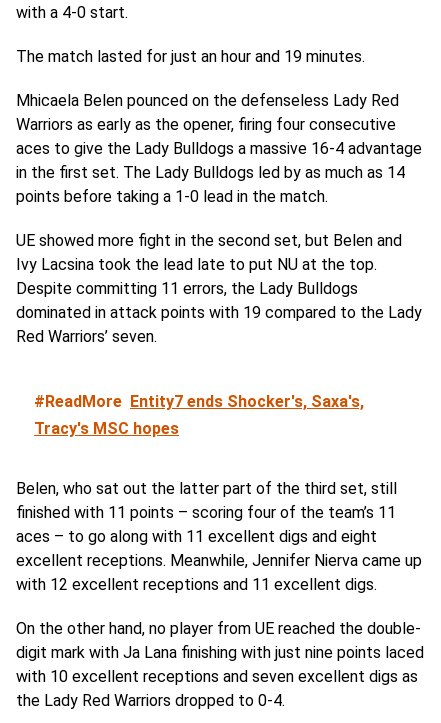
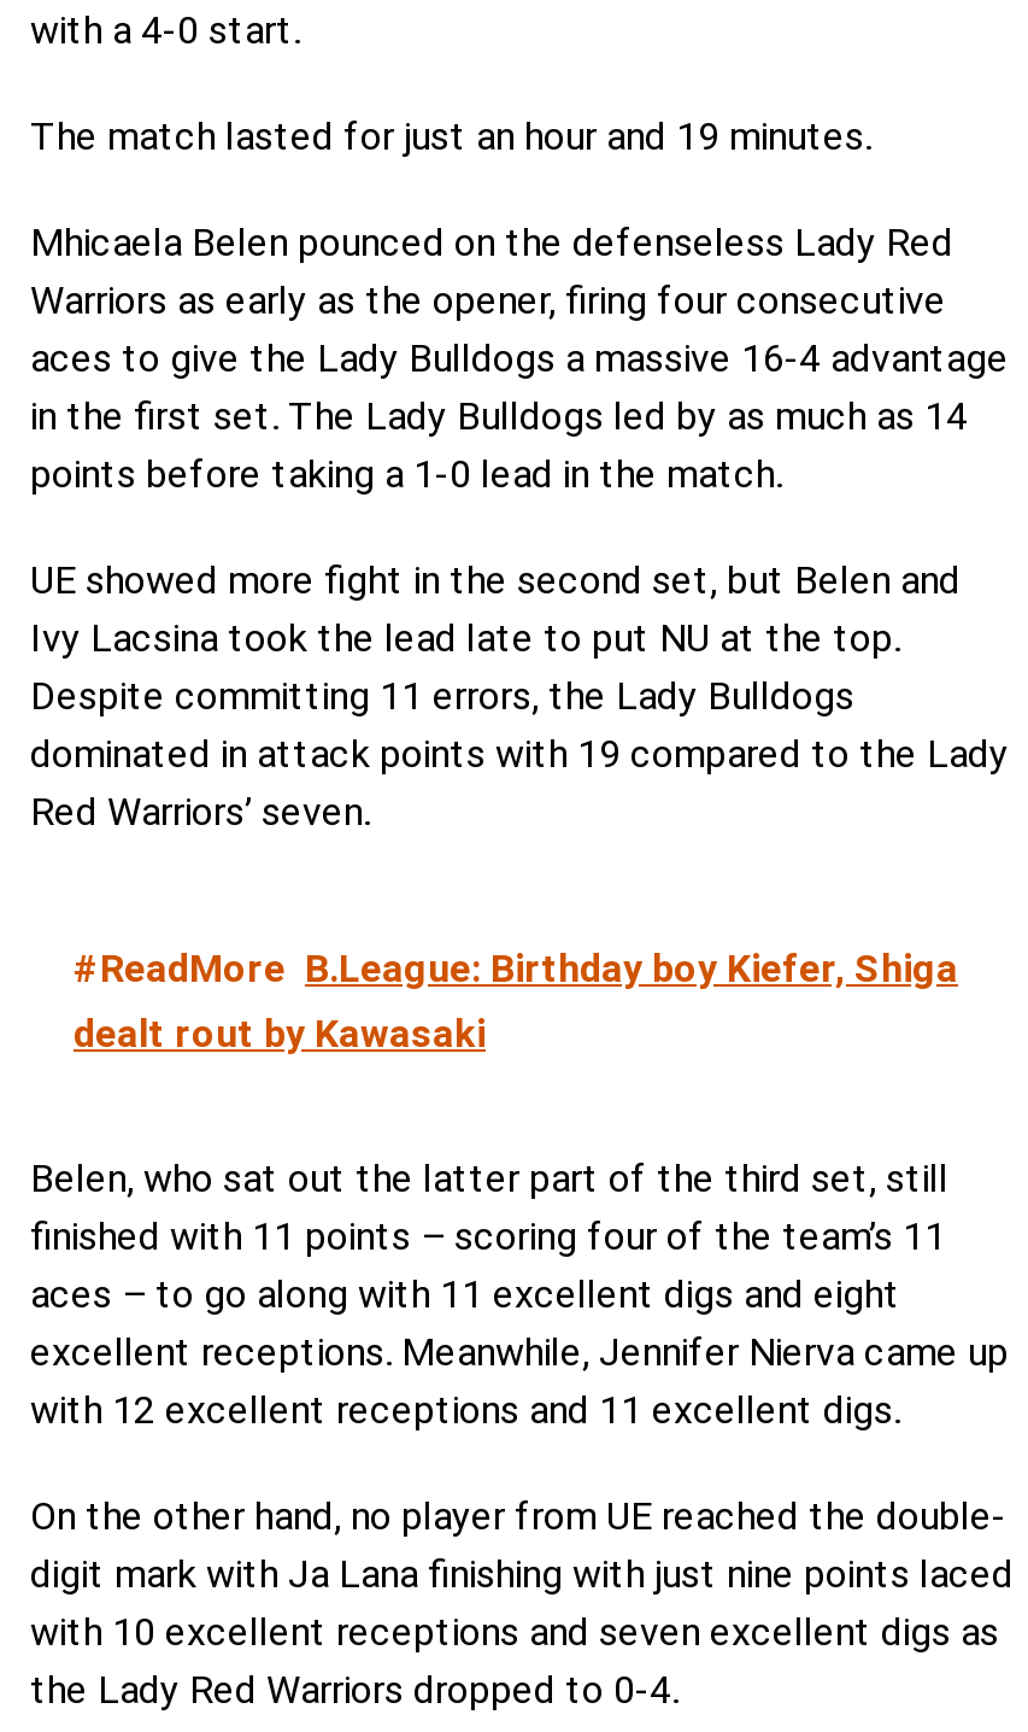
- #ReadMore Entity7 ends Shocker's, Saxa's,
- Tracy's MSC hopes
+ #ReadMore B.League: Birthday boy Kiefer, Shiga
+ dealt rout by Kawasaki
